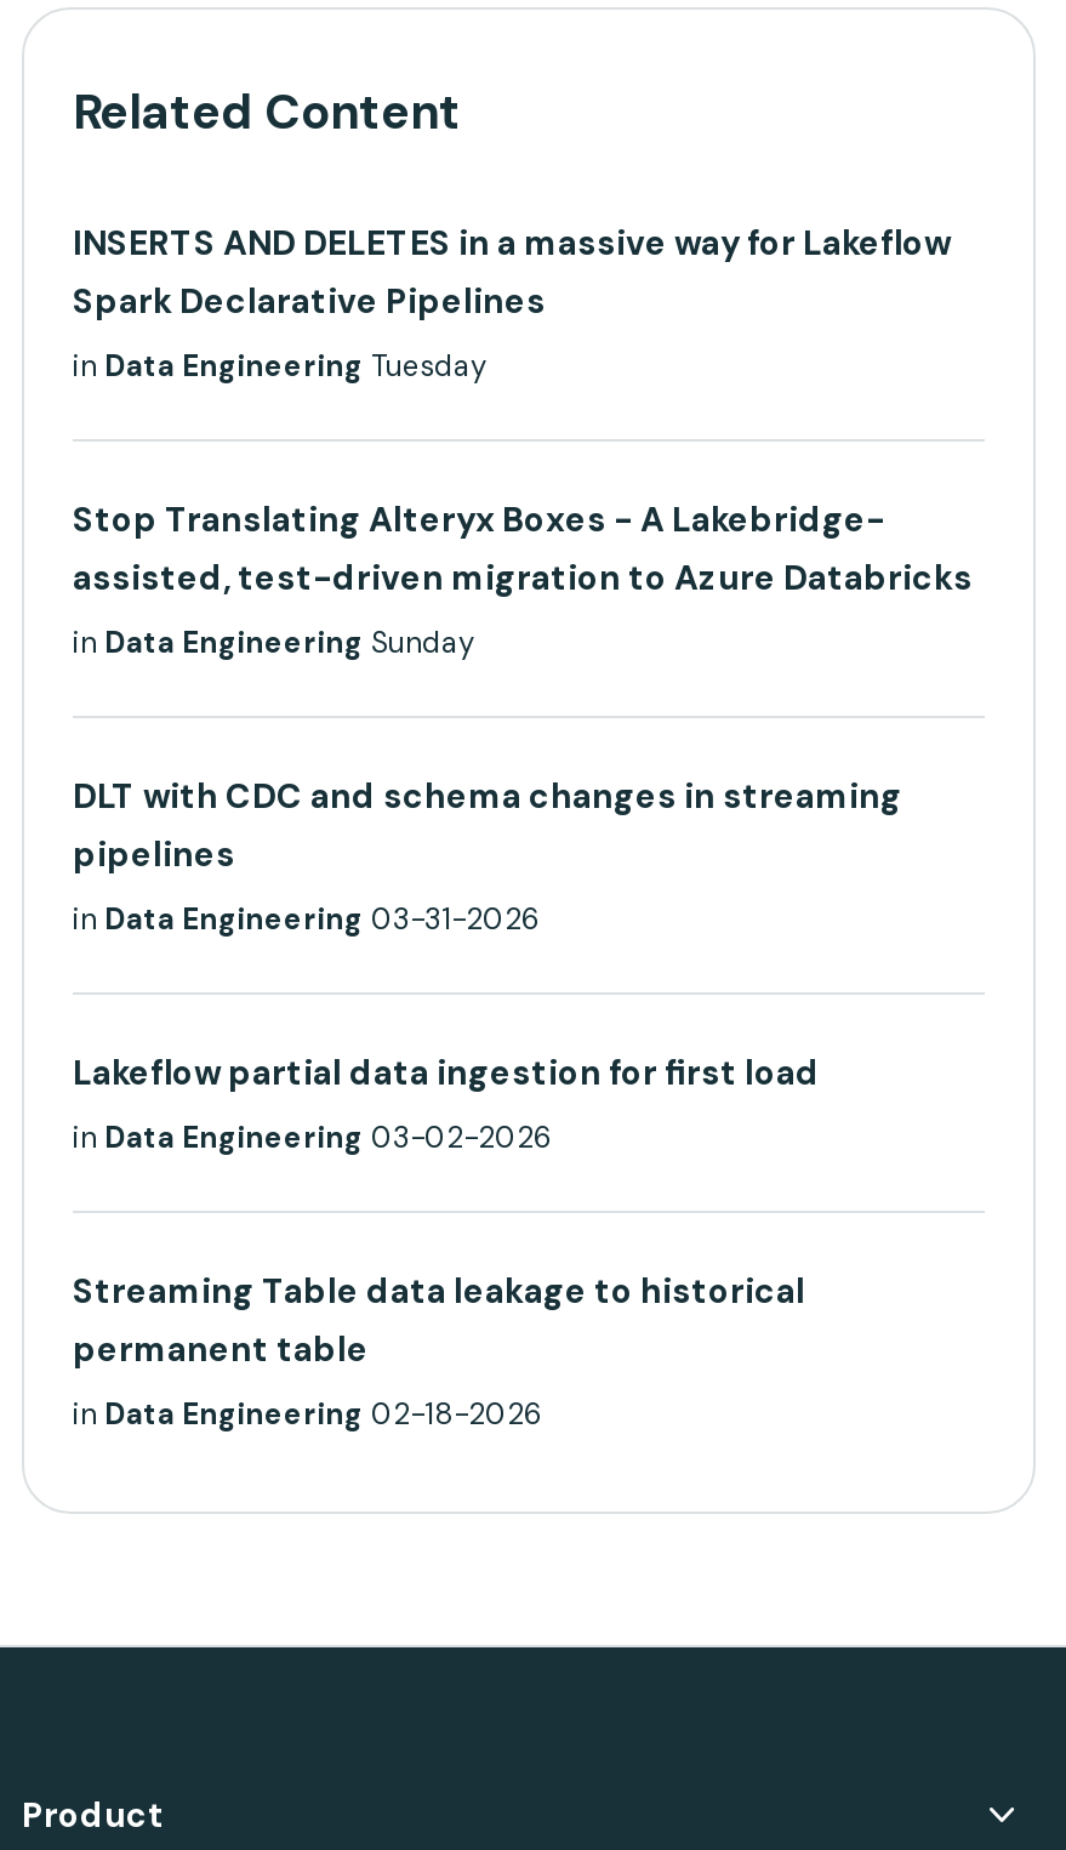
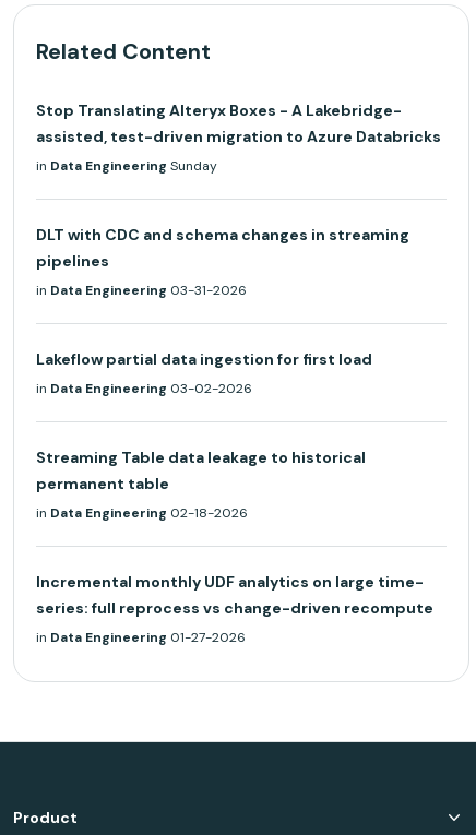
- INSERTS AND DELETES in a massive way for Lakeflow
- Spark Declarative Pipelines
- in Data Engineering Tuesday

moved up: Stop Translating Alteryx Boxes - A Lakebridge- | assisted, test-driven migration to Azure Databricks | in Data Engineering Sunday | ... | permanent table | in Data Engineering 02-18-2026

+ Incremental monthly UDF analytics on large time-
+ series: full reprocess vs change-driven recompute
+ in Data Engineering 01-27-2026
